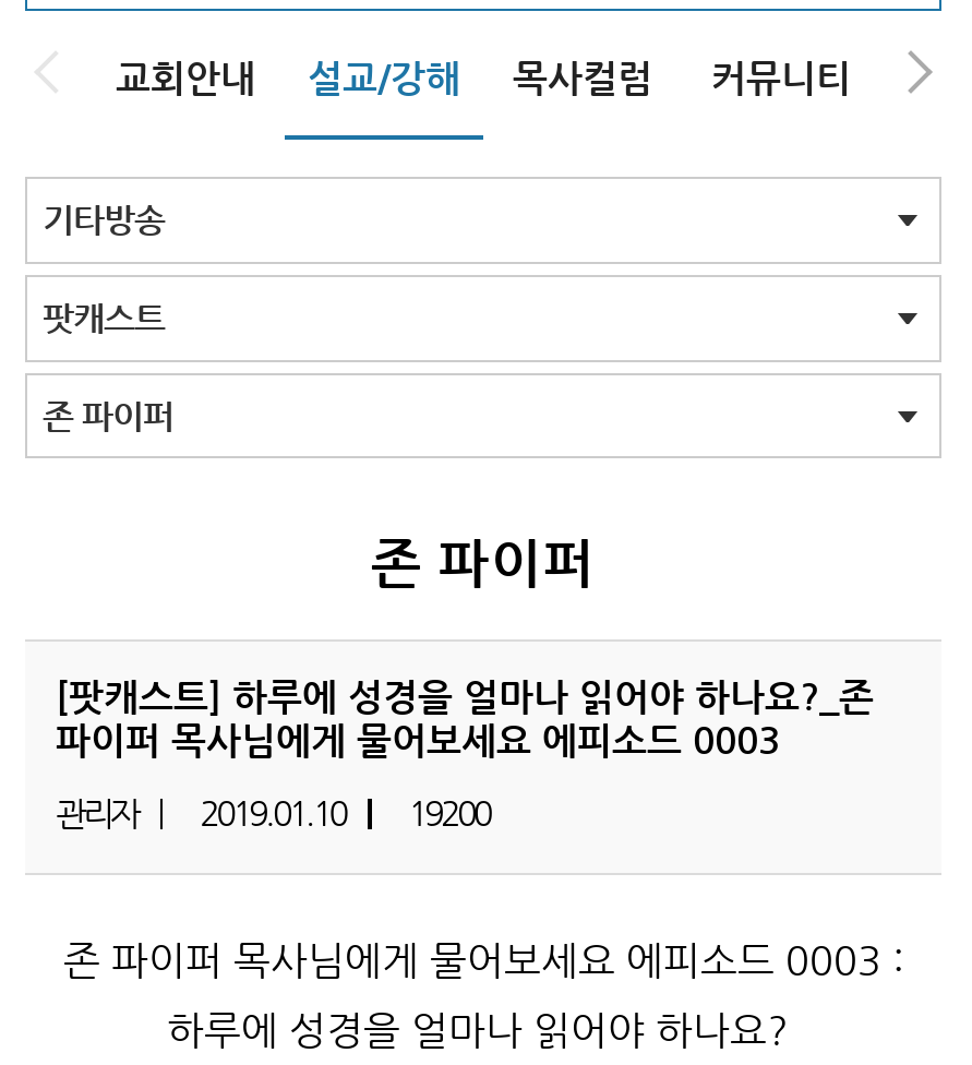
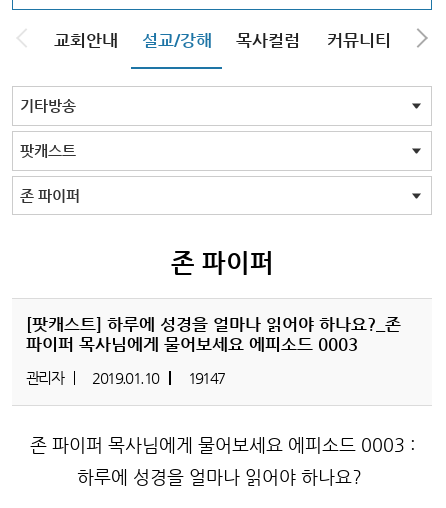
- 관리자 2019.01.10 19200
+ 관리자 2019.01.10 19147
